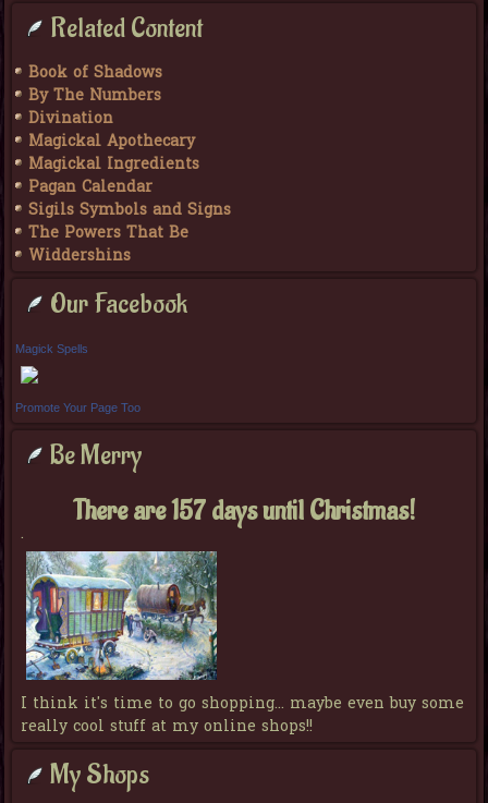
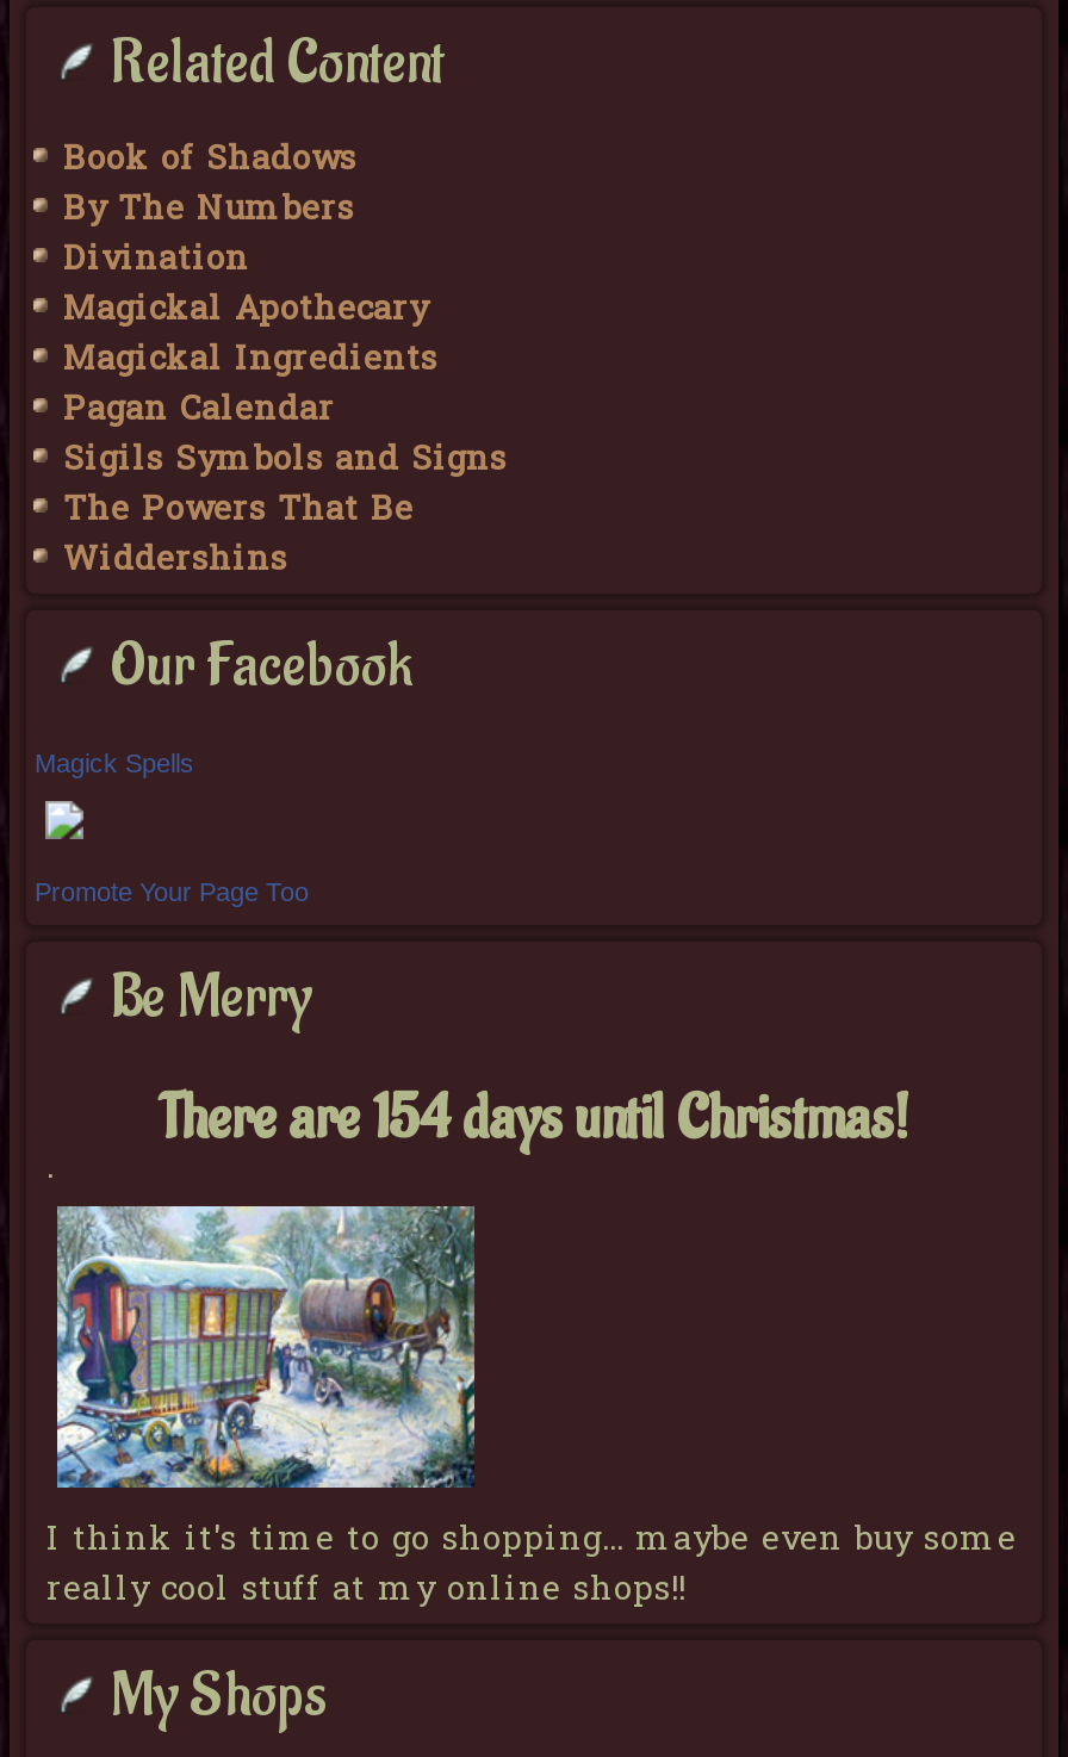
- There are 157 days until Christmas!
+ There are 154 days until Christmas!
